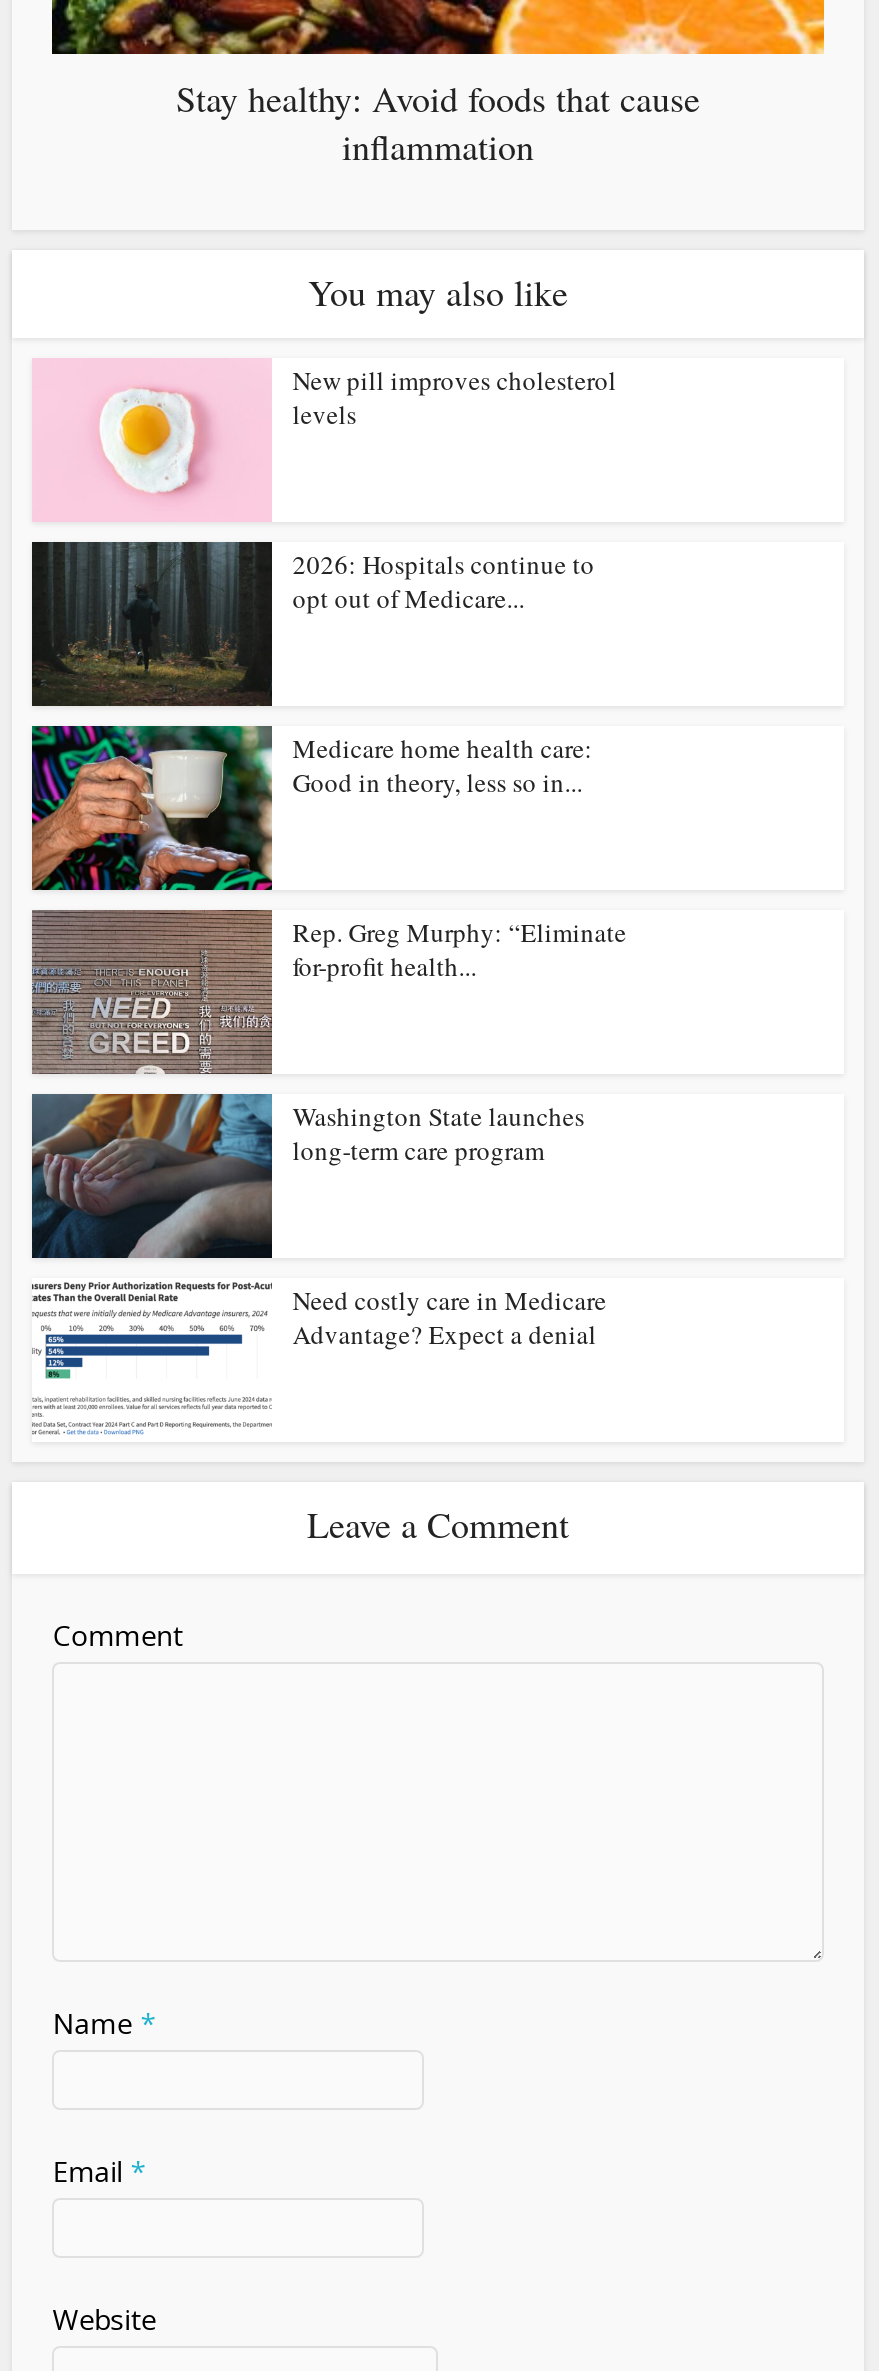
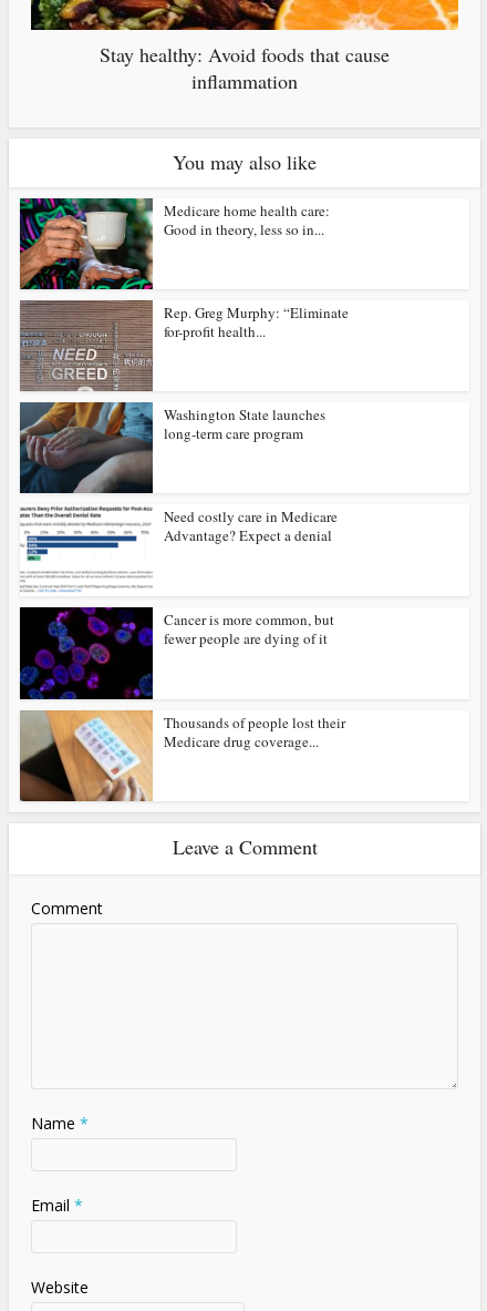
- [image]
- New pill improves cholesterol
- levels

- [image]
- 2026: Hospitals continue to
- opt out of Medicare...

moved up: Medicare home health care: | Good in theory, less so in... | Rep. Greg Murphy: “Eliminate | for-profit health... | Washington State launches | long-term care program | Need costly care in Medicare | Advantage? Expect a denial

moved up: [image]

+ [image]
+ Cancer is more common, but
+ fewer people are dying of it

+ [image]
+ Thousands of people lost their
+ Medicare drug coverage...
